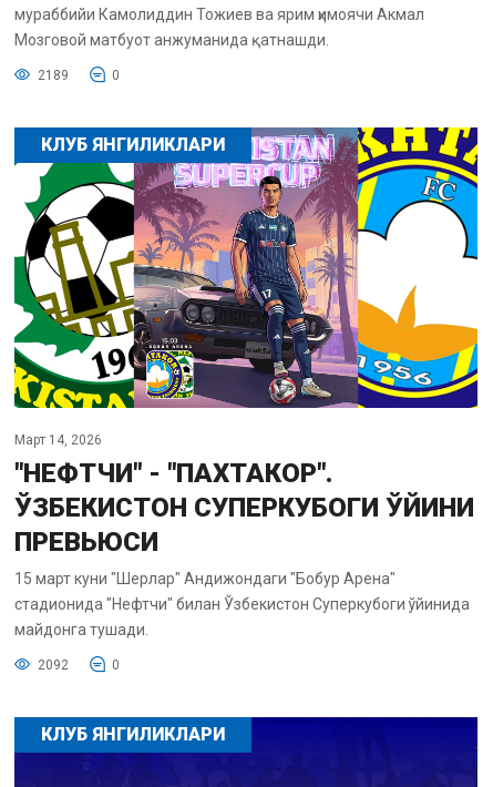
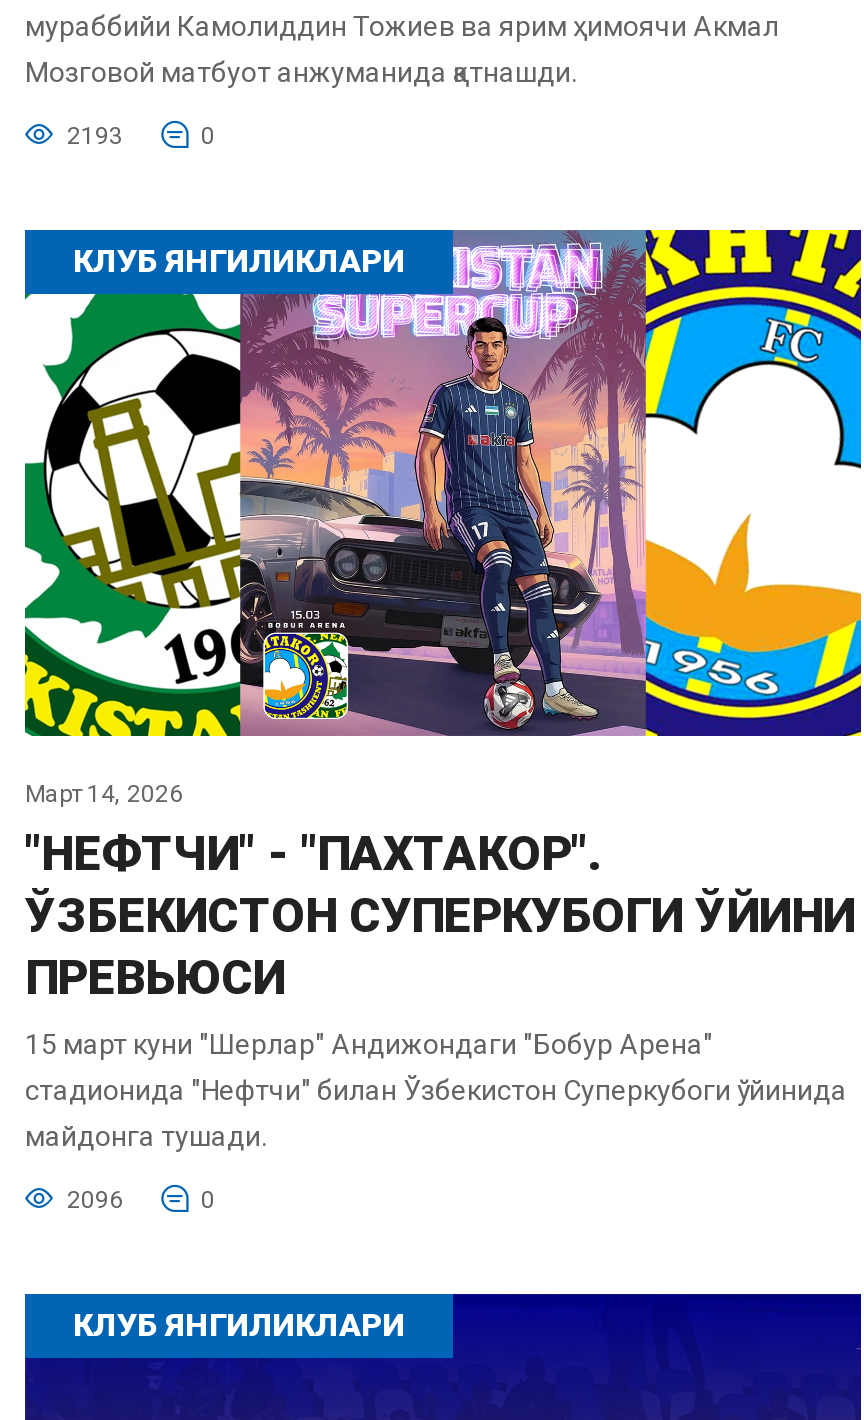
- 2189
+ 2193

- 2092
+ 2096
